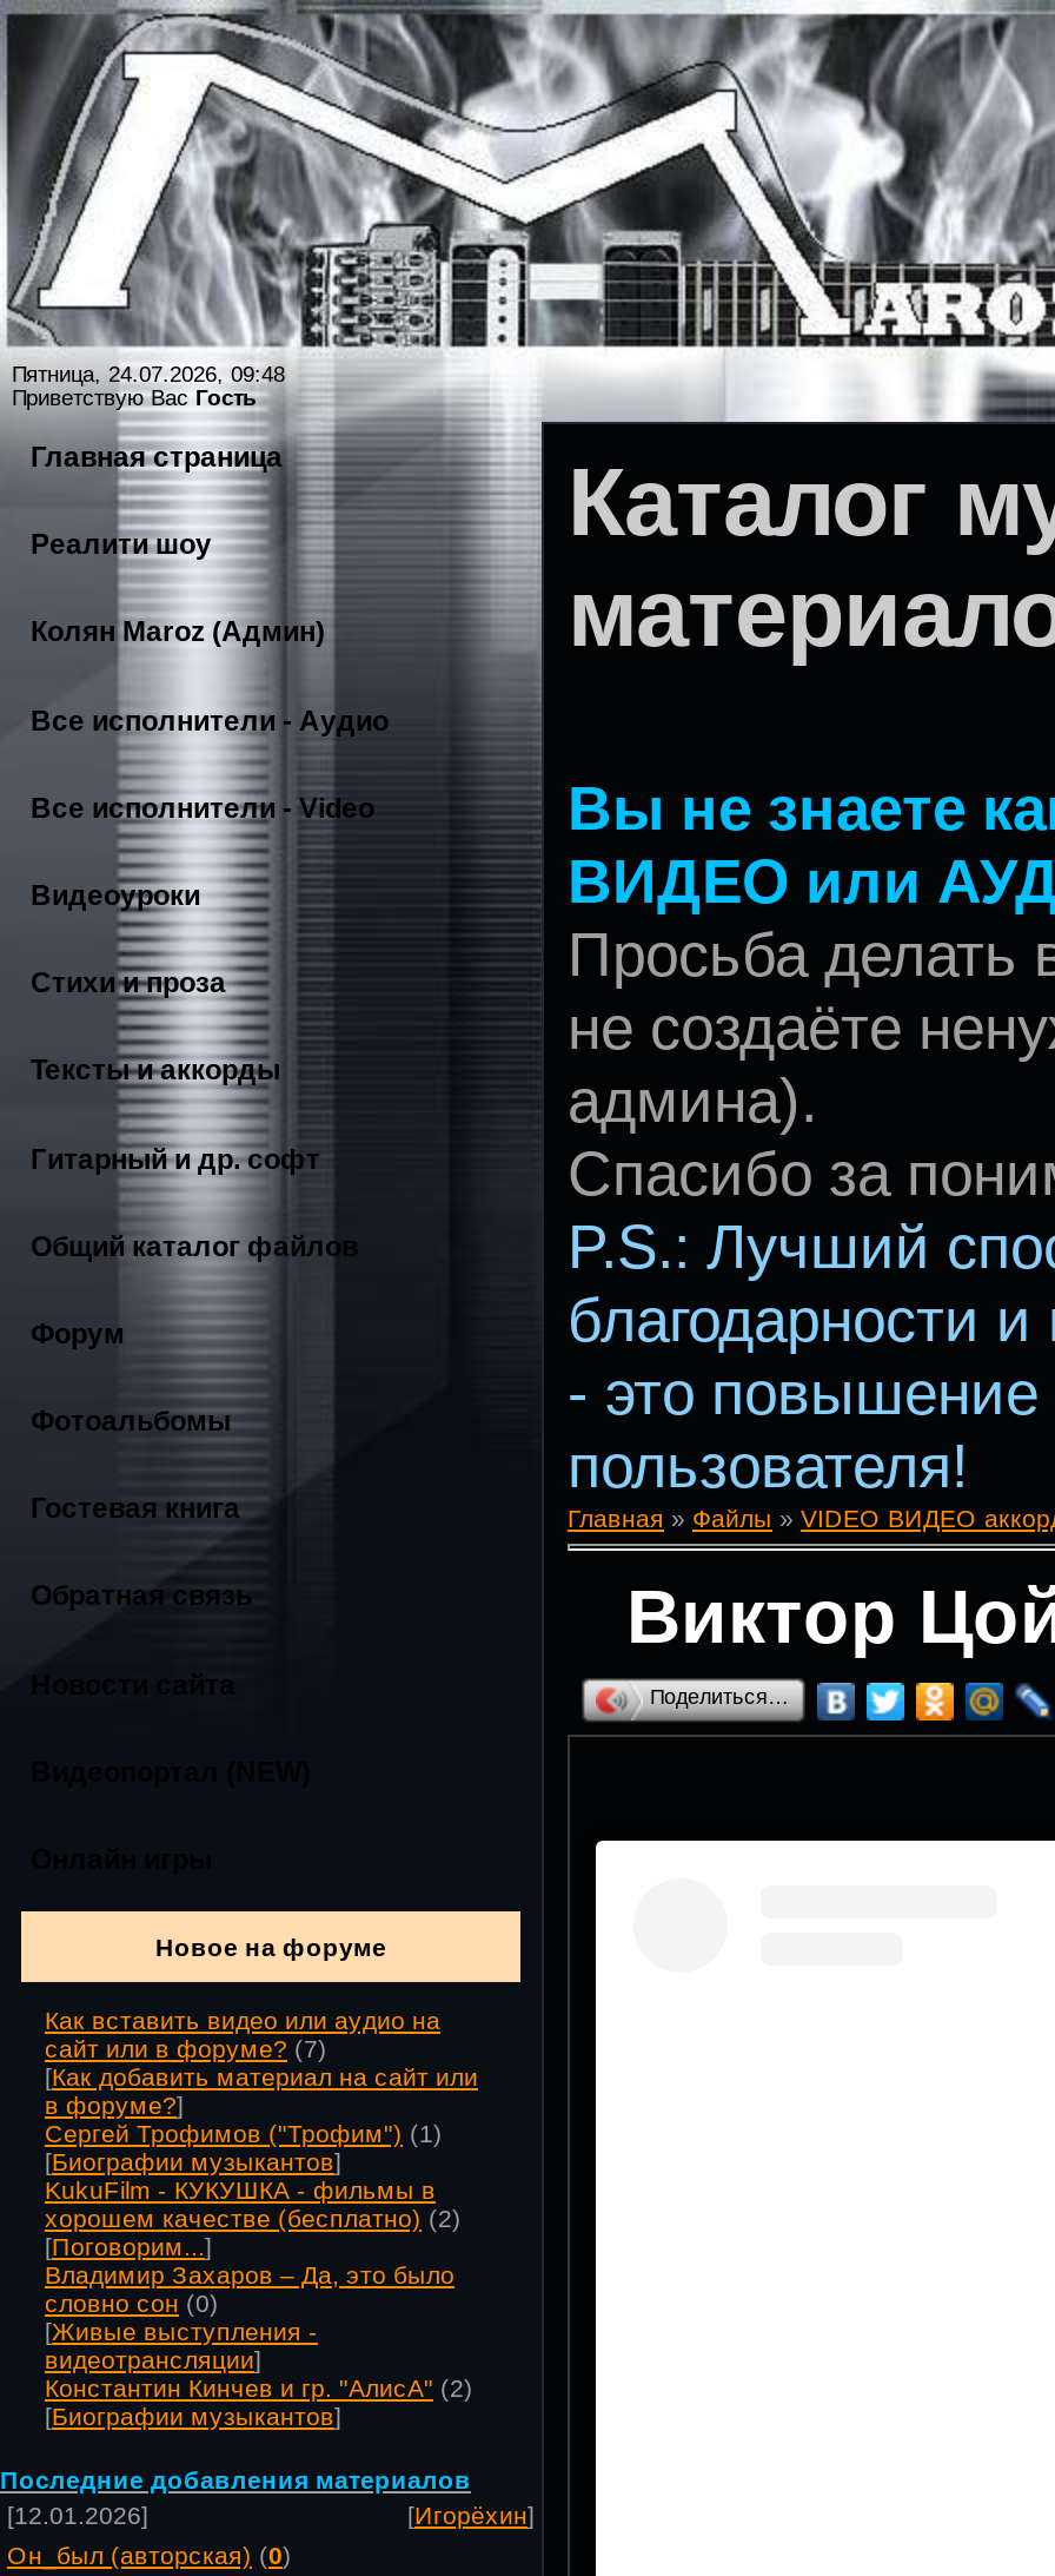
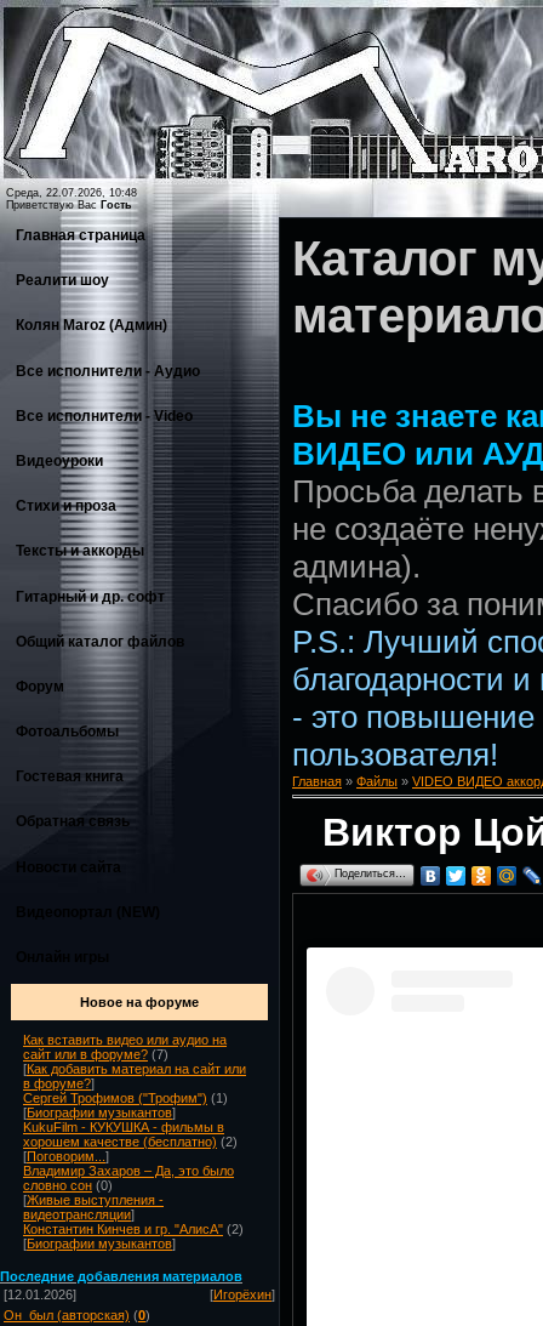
- Пятница, 24.07.2026, 09:48
+ Среда, 22.07.2026, 10:48
